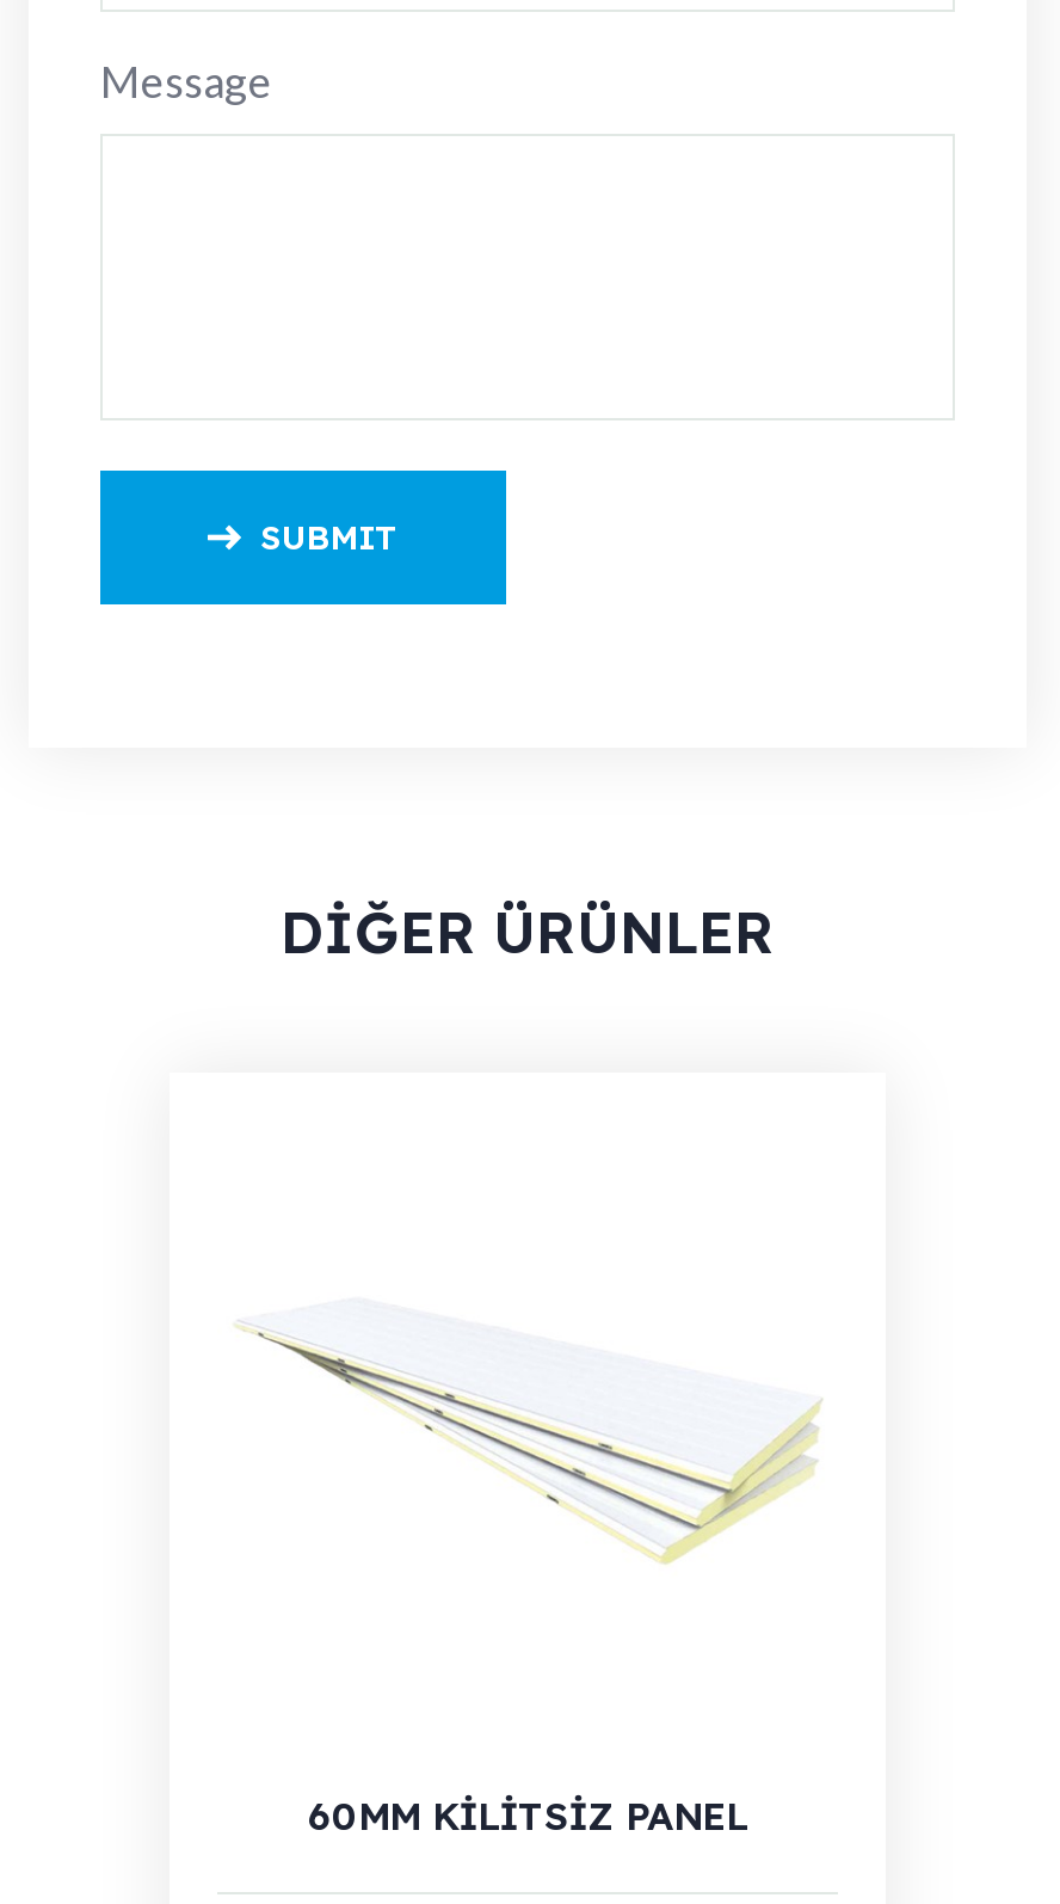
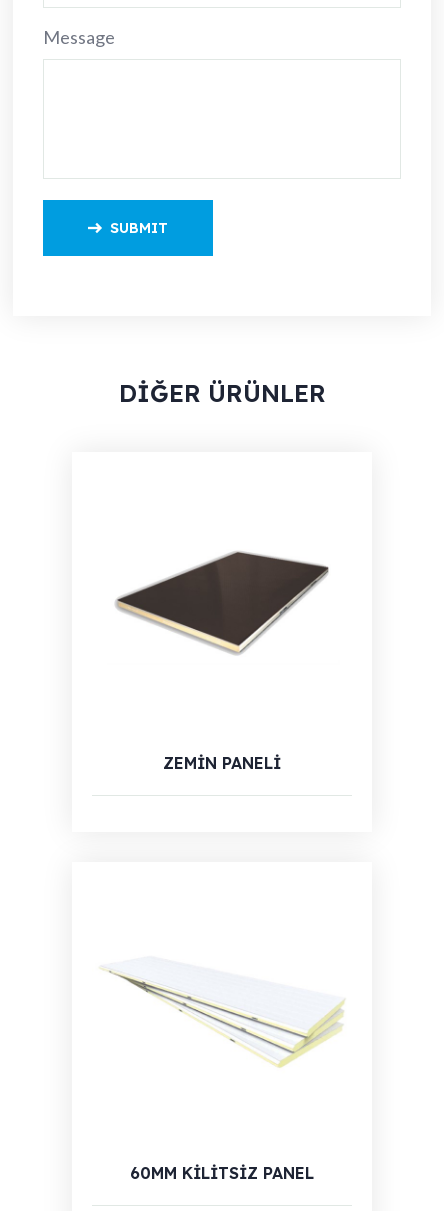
+ [image]

+ ZEMİN PANELİ
